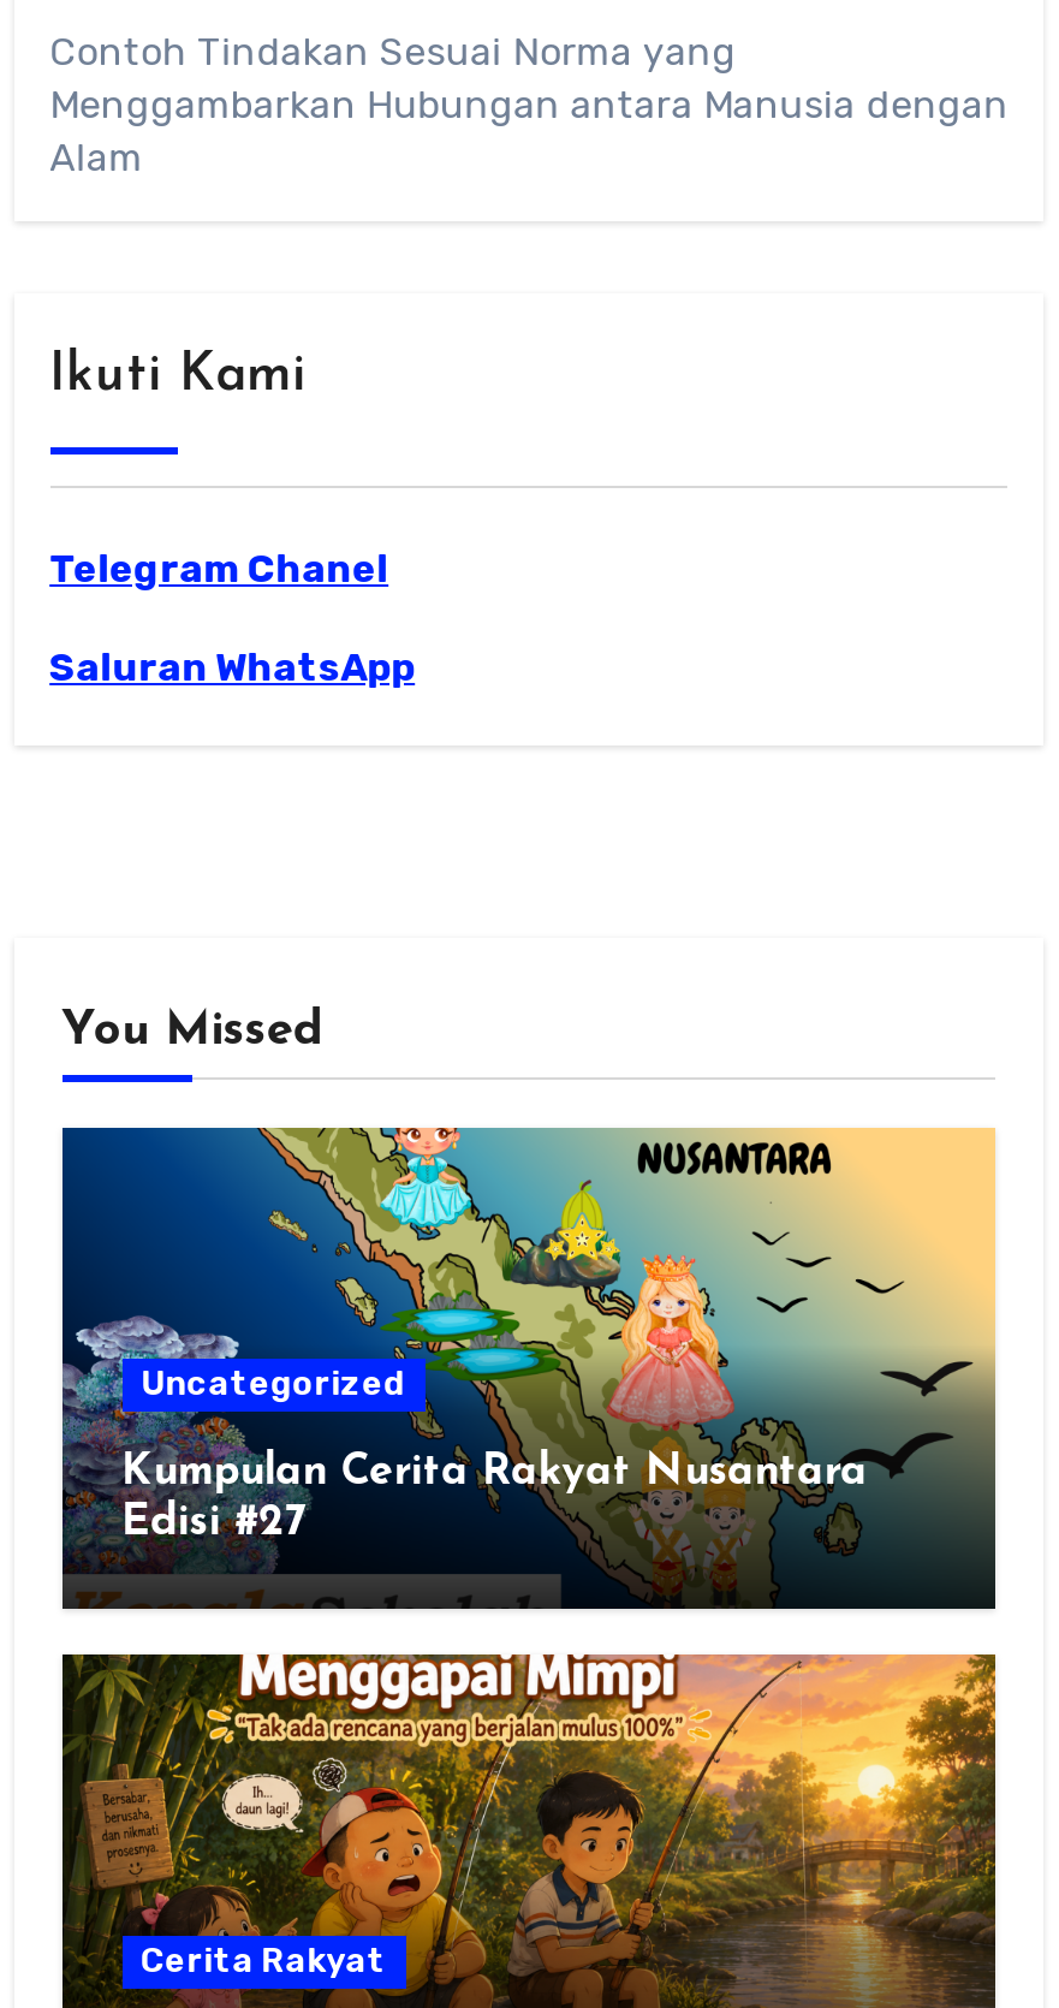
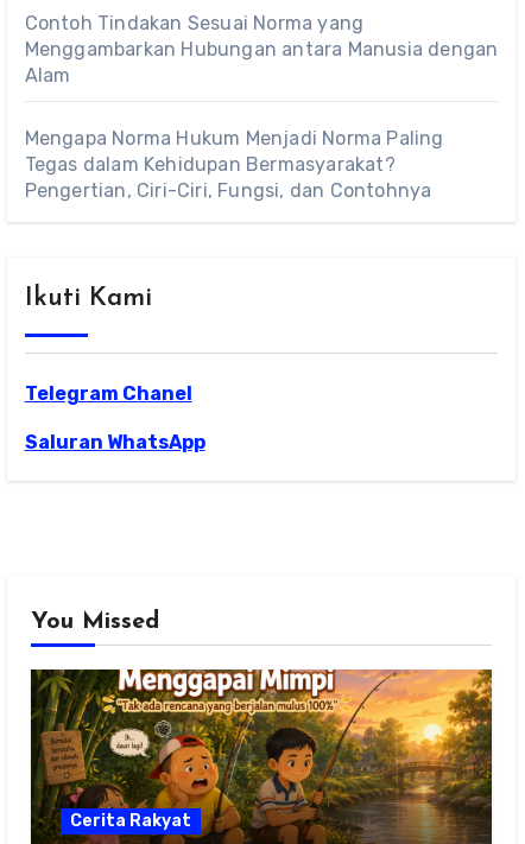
+ Mengapa Norma Hukum Menjadi Norma Paling
+ Tegas dalam Kehidupan Bermasyarakat?
+ Pengertian, Ciri-Ciri, Fungsi, dan Contohnya

moved down: Ikuti Kami | Telegram Chanel | Saluran WhatsApp | You Missed

- [image]
- Uncategorized
- Kumpulan Cerita Rakyat Nusantara
- Edisi #27
